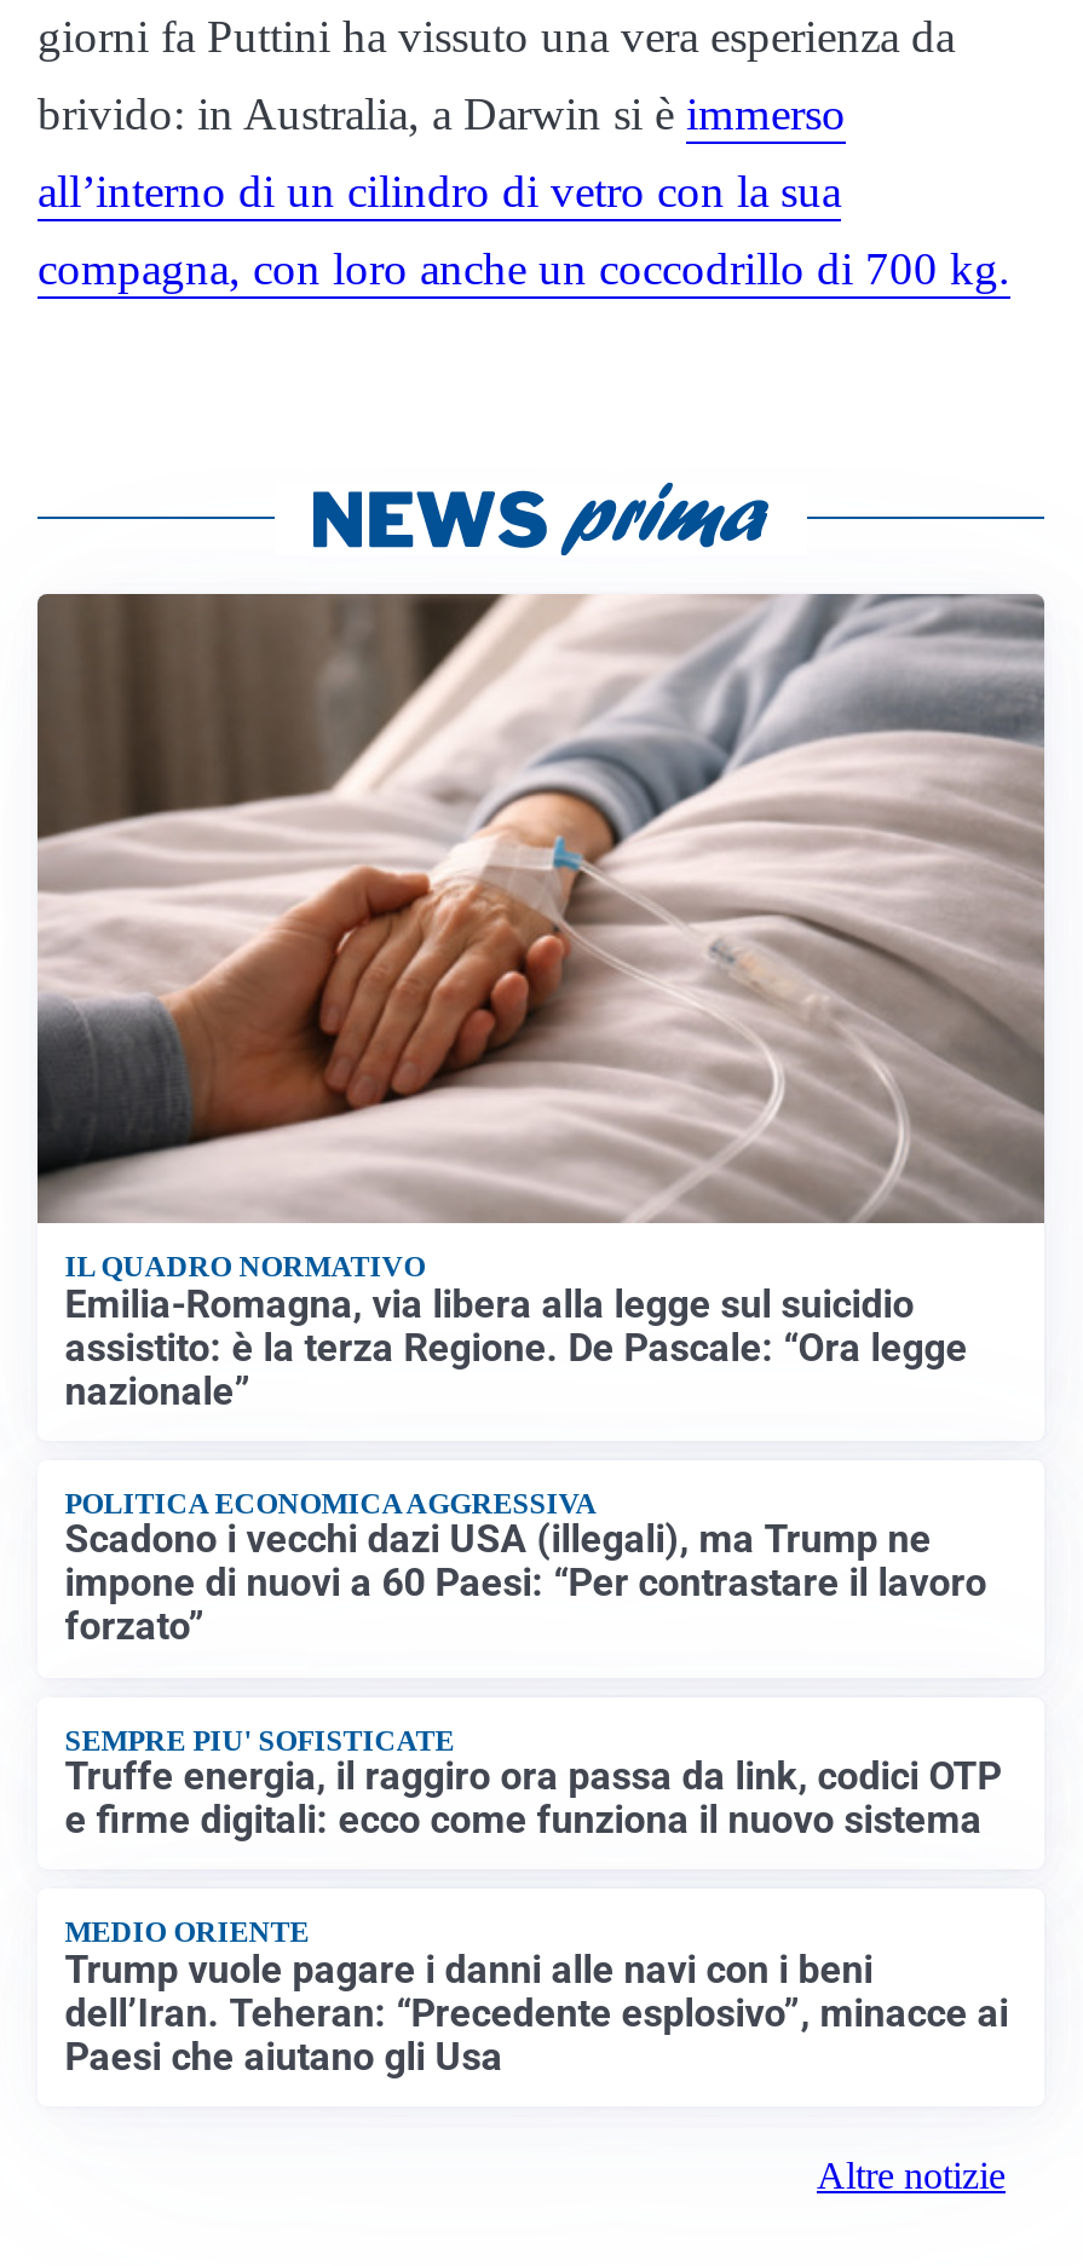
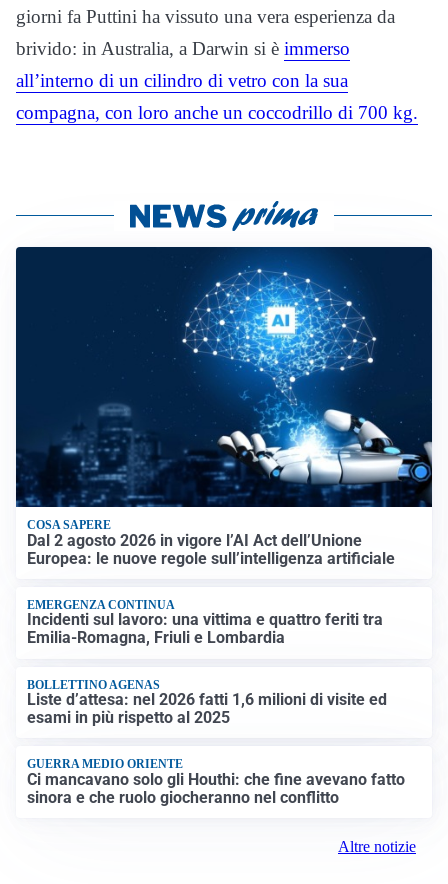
- [image]
- IL QUADRO NORMATIVO
- Emilia-Romagna, via libera alla legge sul suicidio
- assistito: è la terza Regione. De Pascale: “Ora legge
- nazionale”
+ [image]
+ COSA SAPERE
+ Dal 2 agosto 2026 in vigore l’AI Act dell’Unione
+ Europea: le nuove regole sull’intelligenza artificiale

- POLITICA ECONOMICA AGGRESSIVA
- Scadono i vecchi dazi USA (illegali), ma Trump ne
- impone di nuovi a 60 Paesi: “Per contrastare il lavoro
- forzato”
+ EMERGENZA CONTINUA
+ Incidenti sul lavoro: una vittima e quattro feriti tra
+ Emilia-Romagna, Friuli e Lombardia

- SEMPRE PIU' SOFISTICATE
- Truffe energia, il raggiro ora passa da link, codici OTP
- e firme digitali: ecco come funziona il nuovo sistema
+ BOLLETTINO AGENAS
+ Liste d’attesa: nel 2026 fatti 1,6 milioni di visite ed
+ esami in più rispetto al 2025

- MEDIO ORIENTE
- Trump vuole pagare i danni alle navi con i beni
- dell’Iran. Teheran: “Precedente esplosivo”, minacce ai
- Paesi che aiutano gli Usa
+ GUERRA MEDIO ORIENTE
+ Ci mancavano solo gli Houthi: che fine avevano fatto
+ sinora e che ruolo giocheranno nel conflitto
